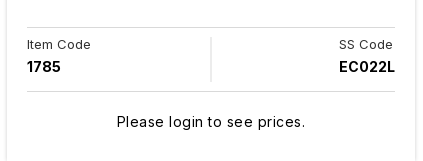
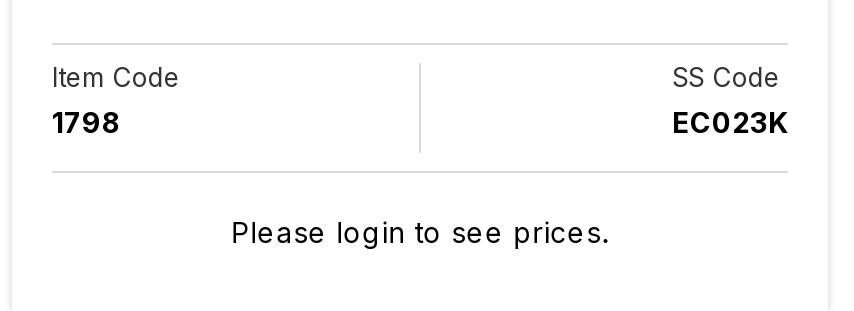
- 1785
+ 1798

- EC022L
+ EC023K
